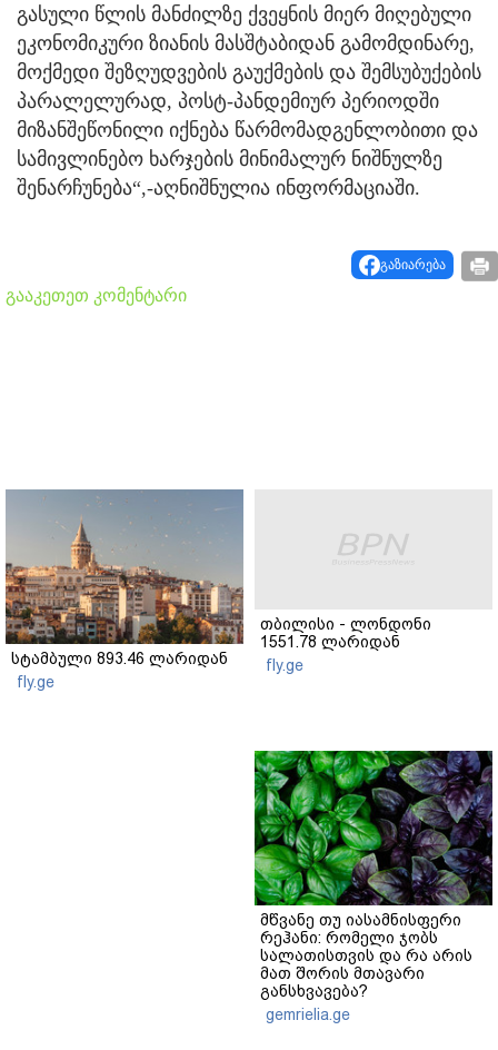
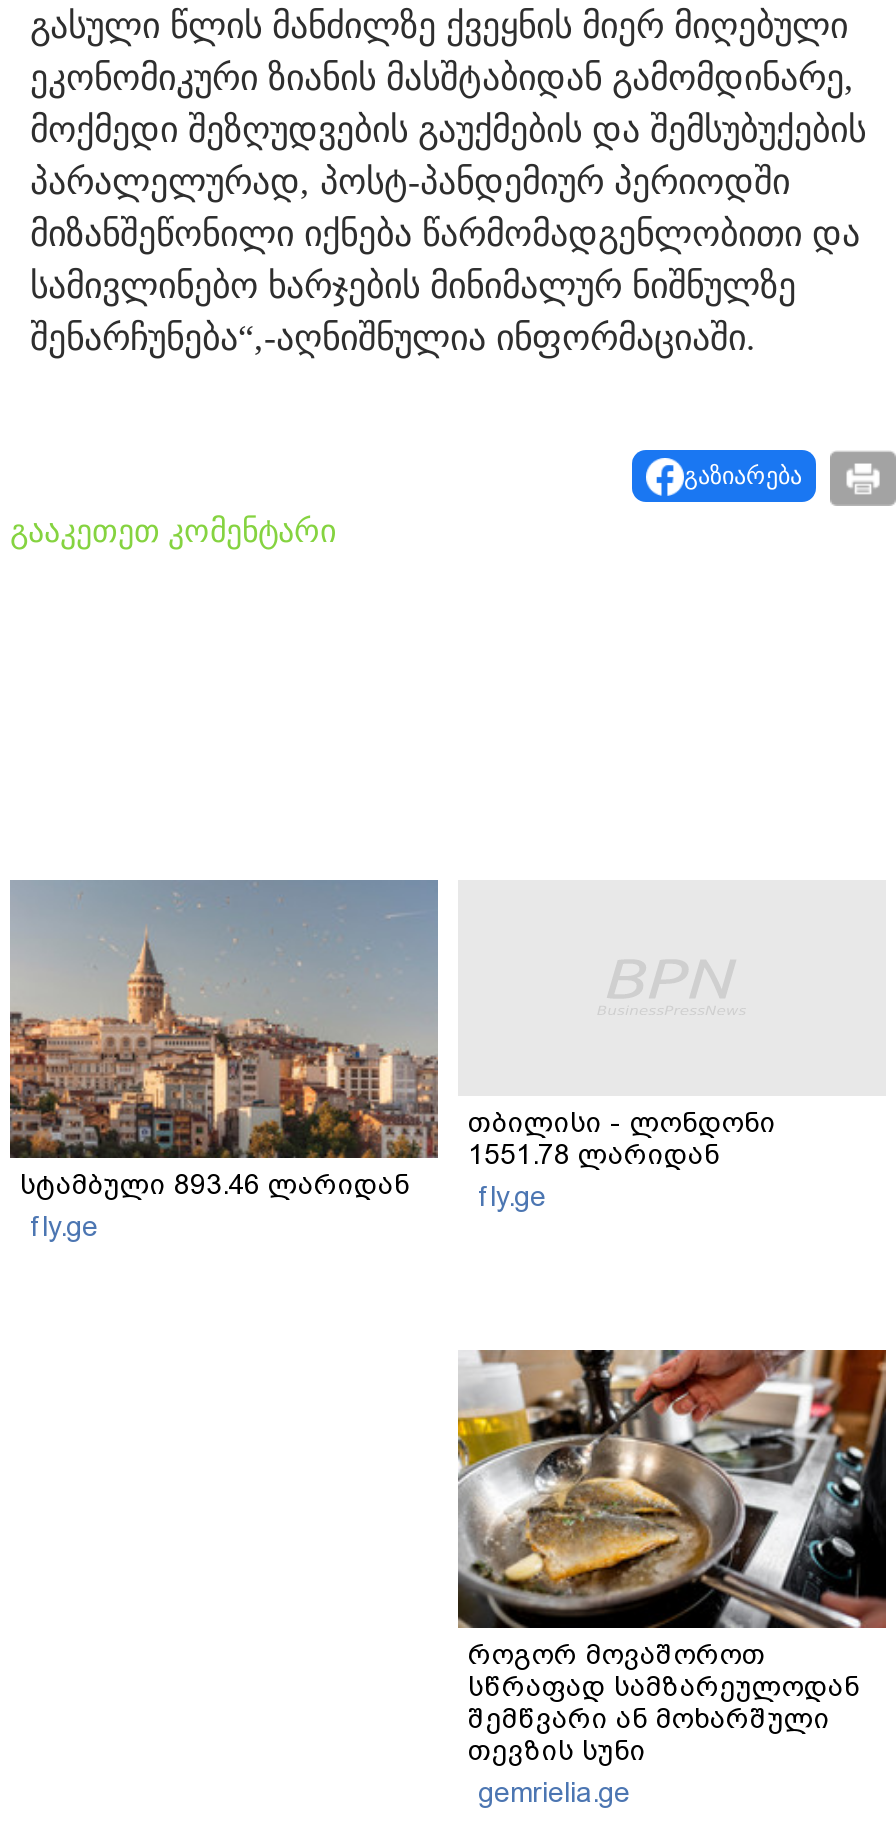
- [image]
- მწვანე თუ იასამნისფერი
- რეჰანი: რომელი ჯობს
- სალათისთვის და რა არის
- მათ შორის მთავარი
- განსხვავება?
+ [image]
+ როგორ მოვაშოროთ
+ სწრაფად სამზარეულოდან
+ შემწვარი ან მოხარშული
+ თევზის სუნი
